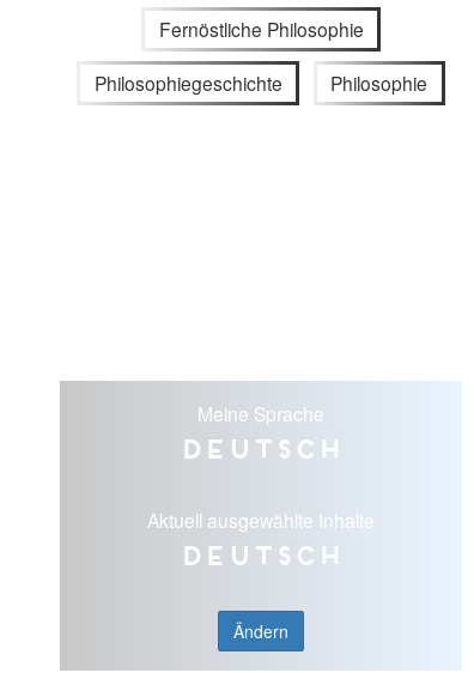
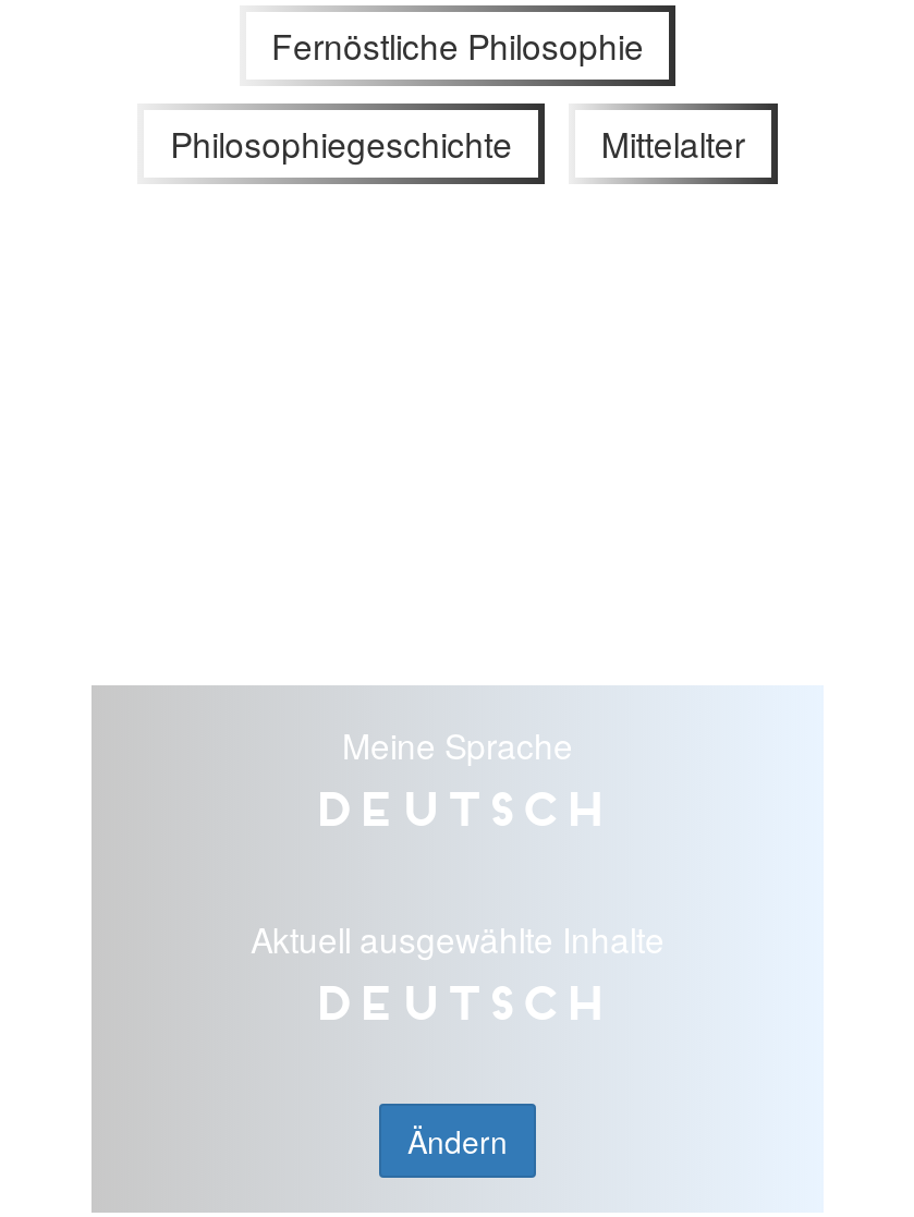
- Philosophie
+ Mittelalter
